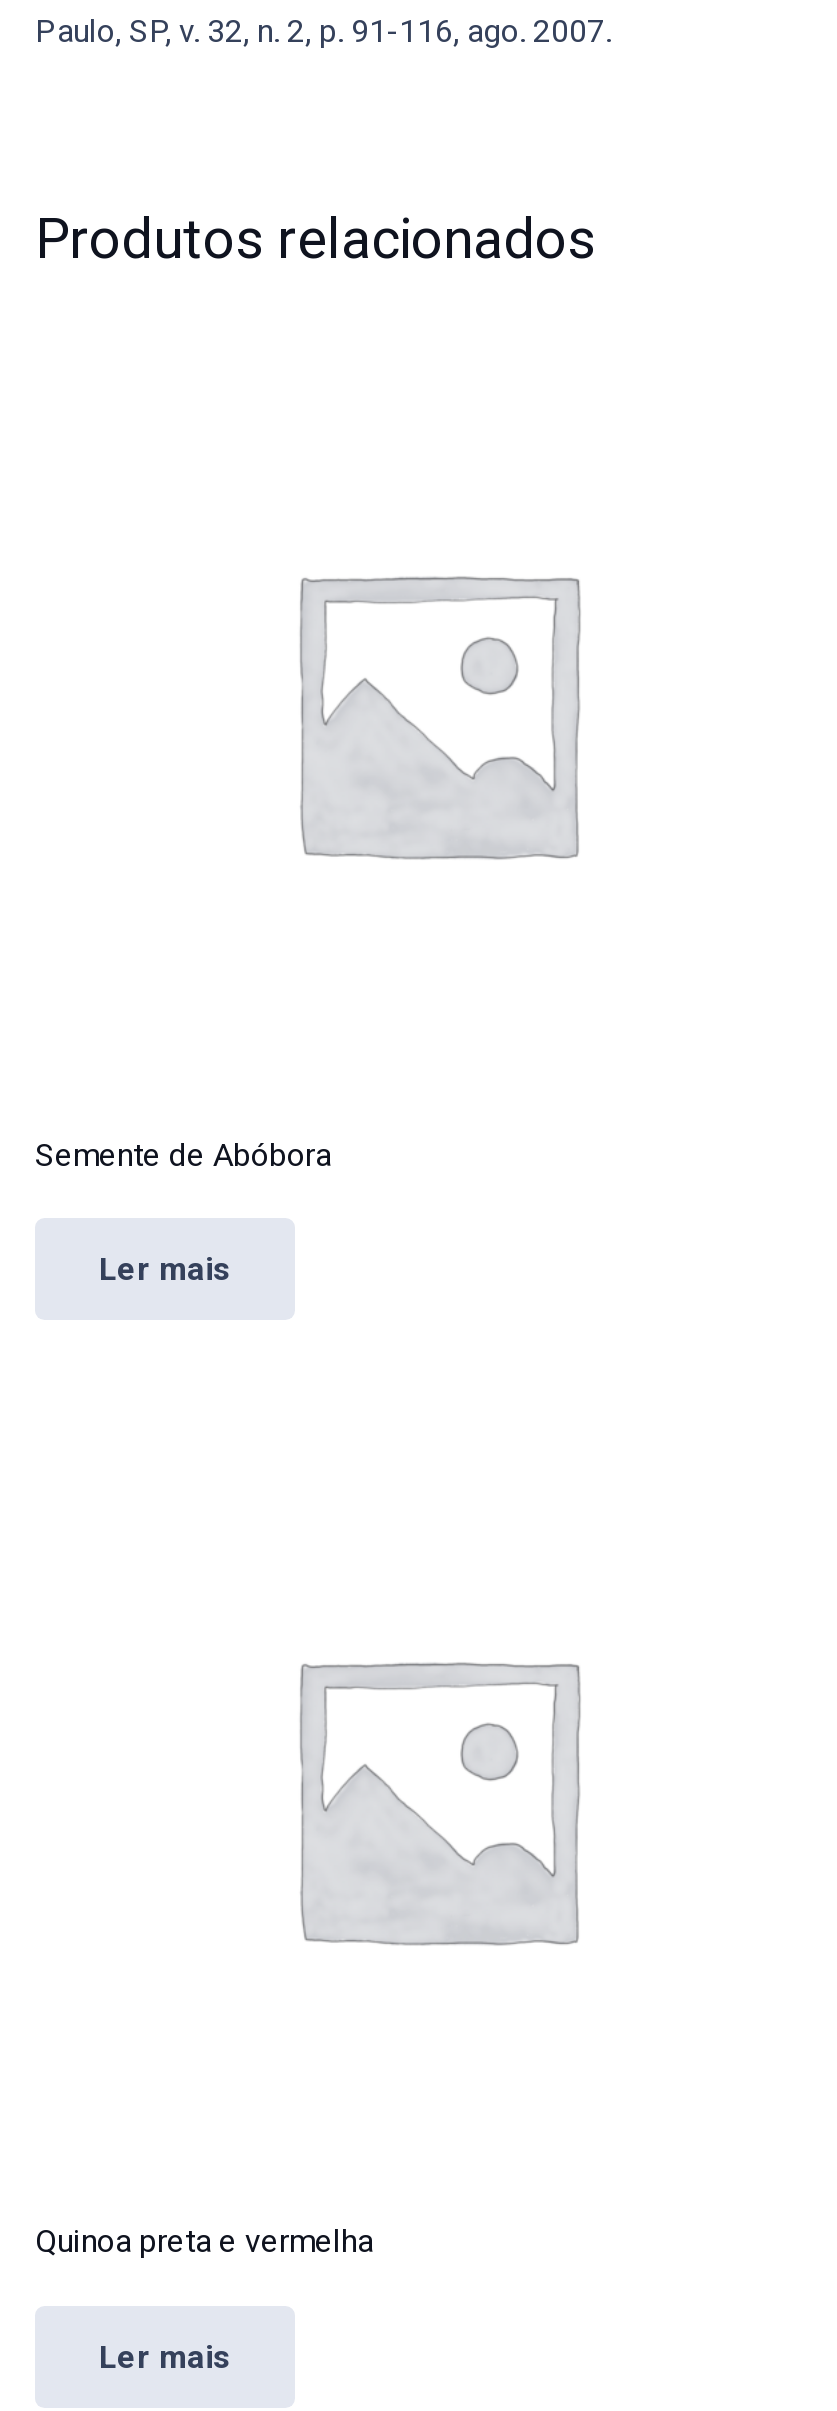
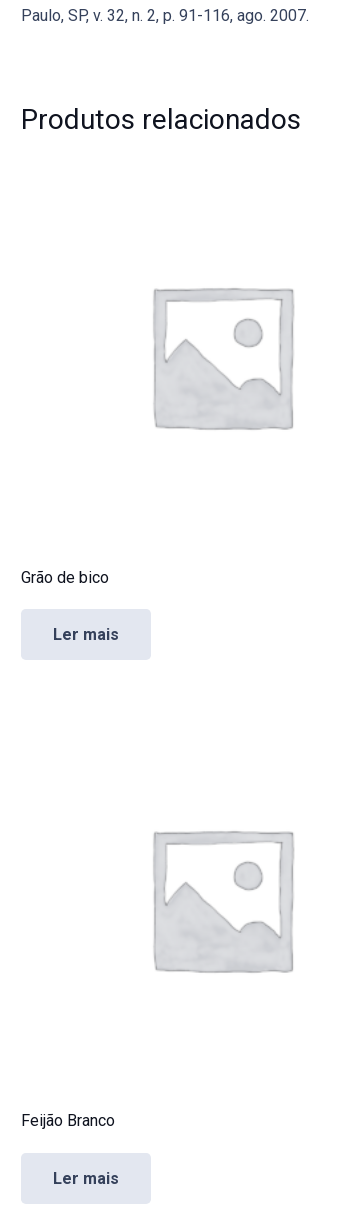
- Semente de Abóbora
+ Grão de bico

- Quinoa preta e vermelha
+ Feijão Branco
